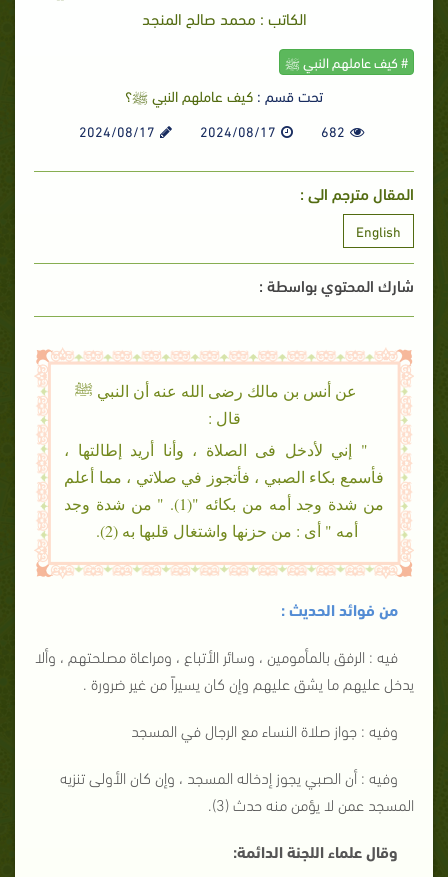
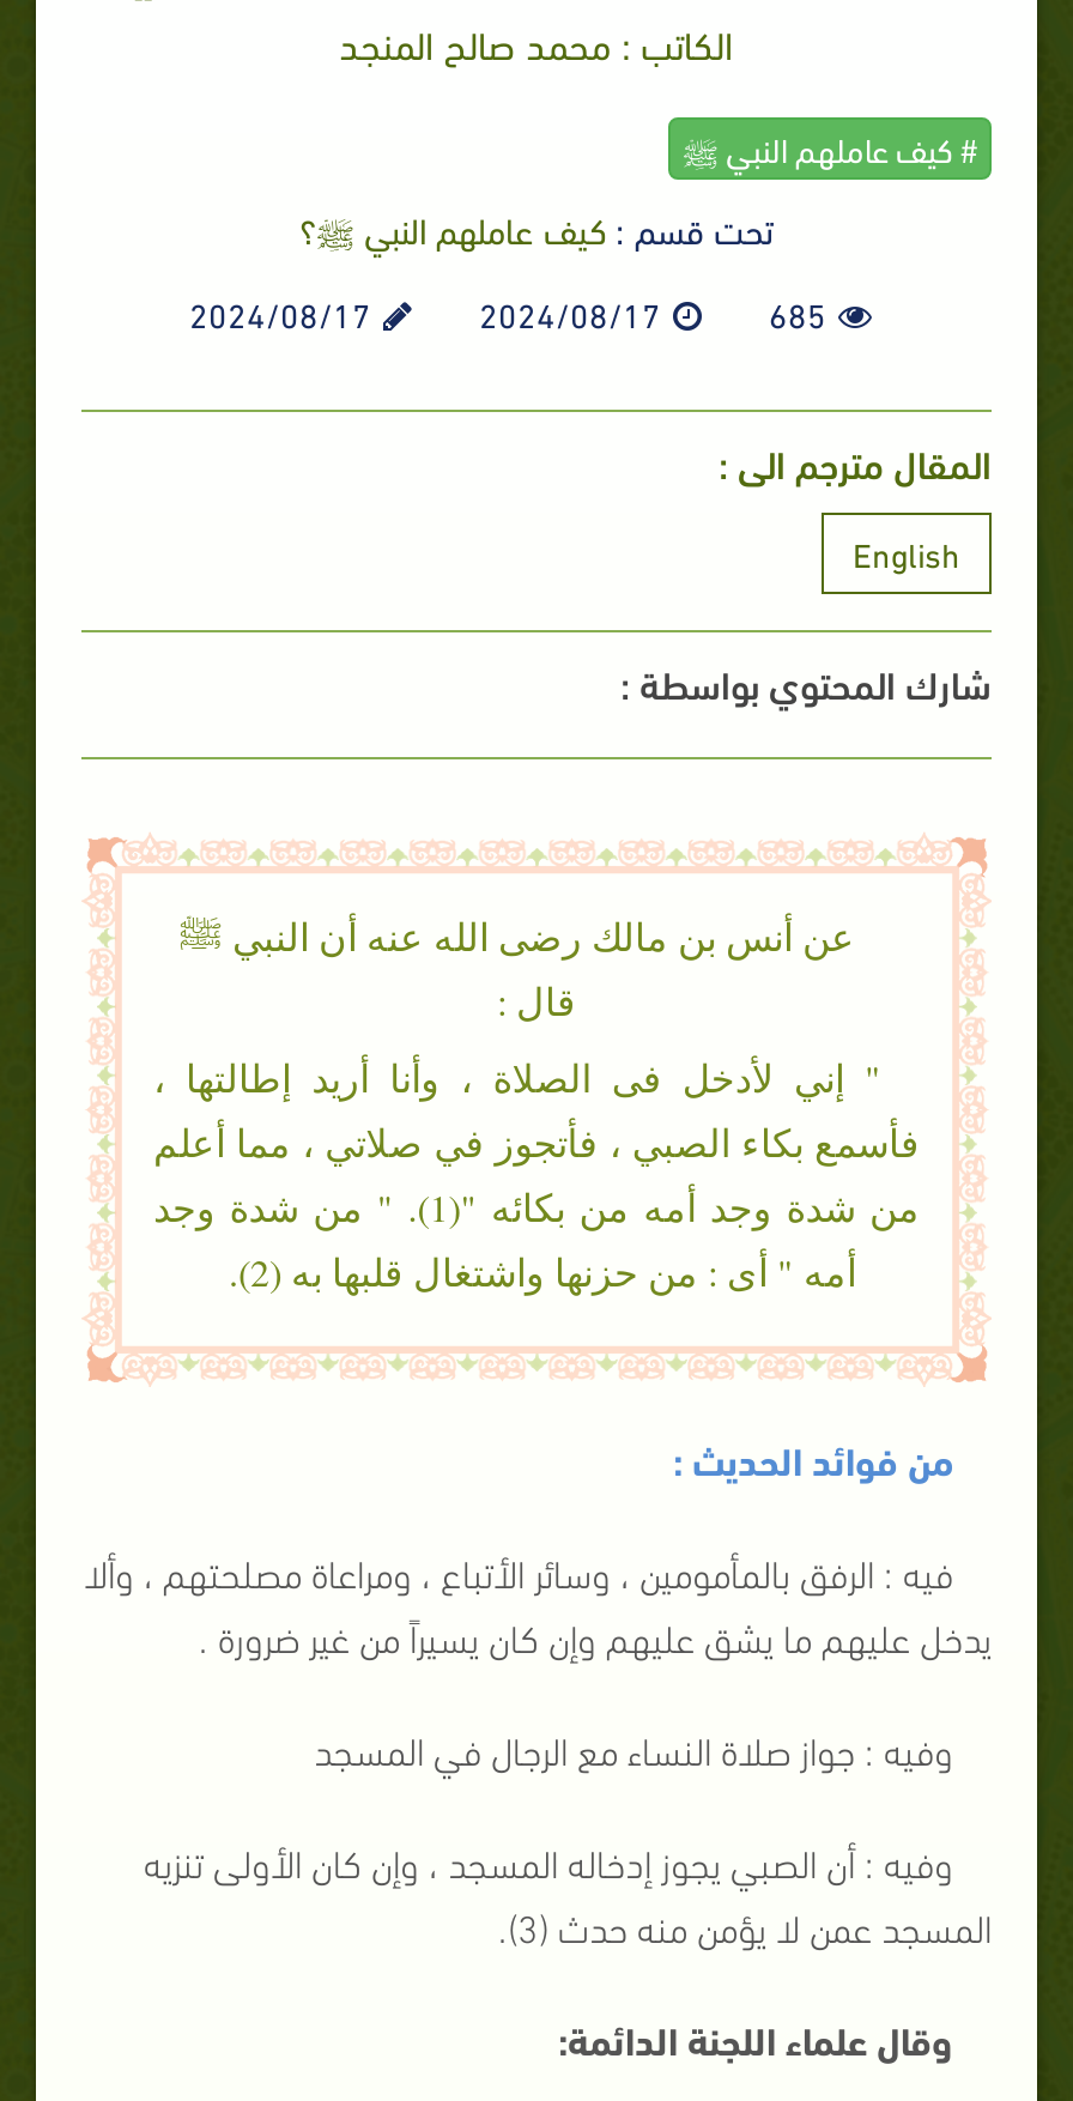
- 682
+ 685
